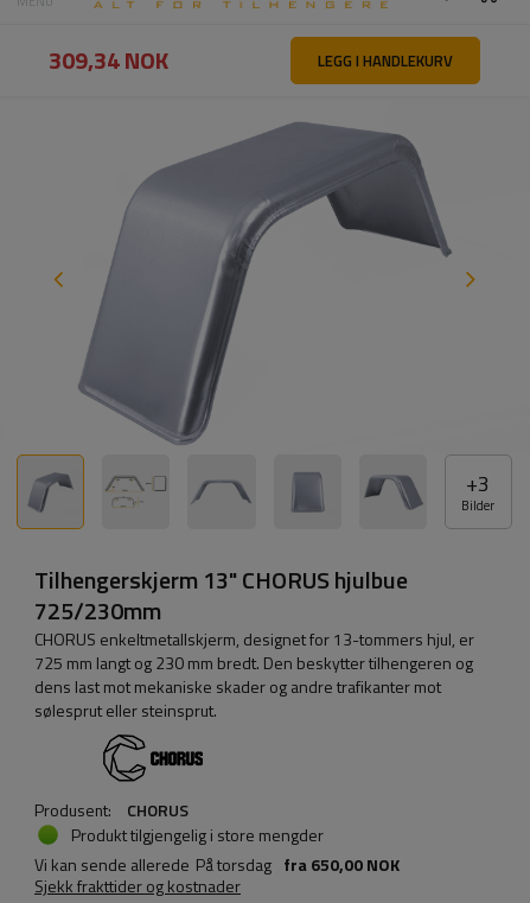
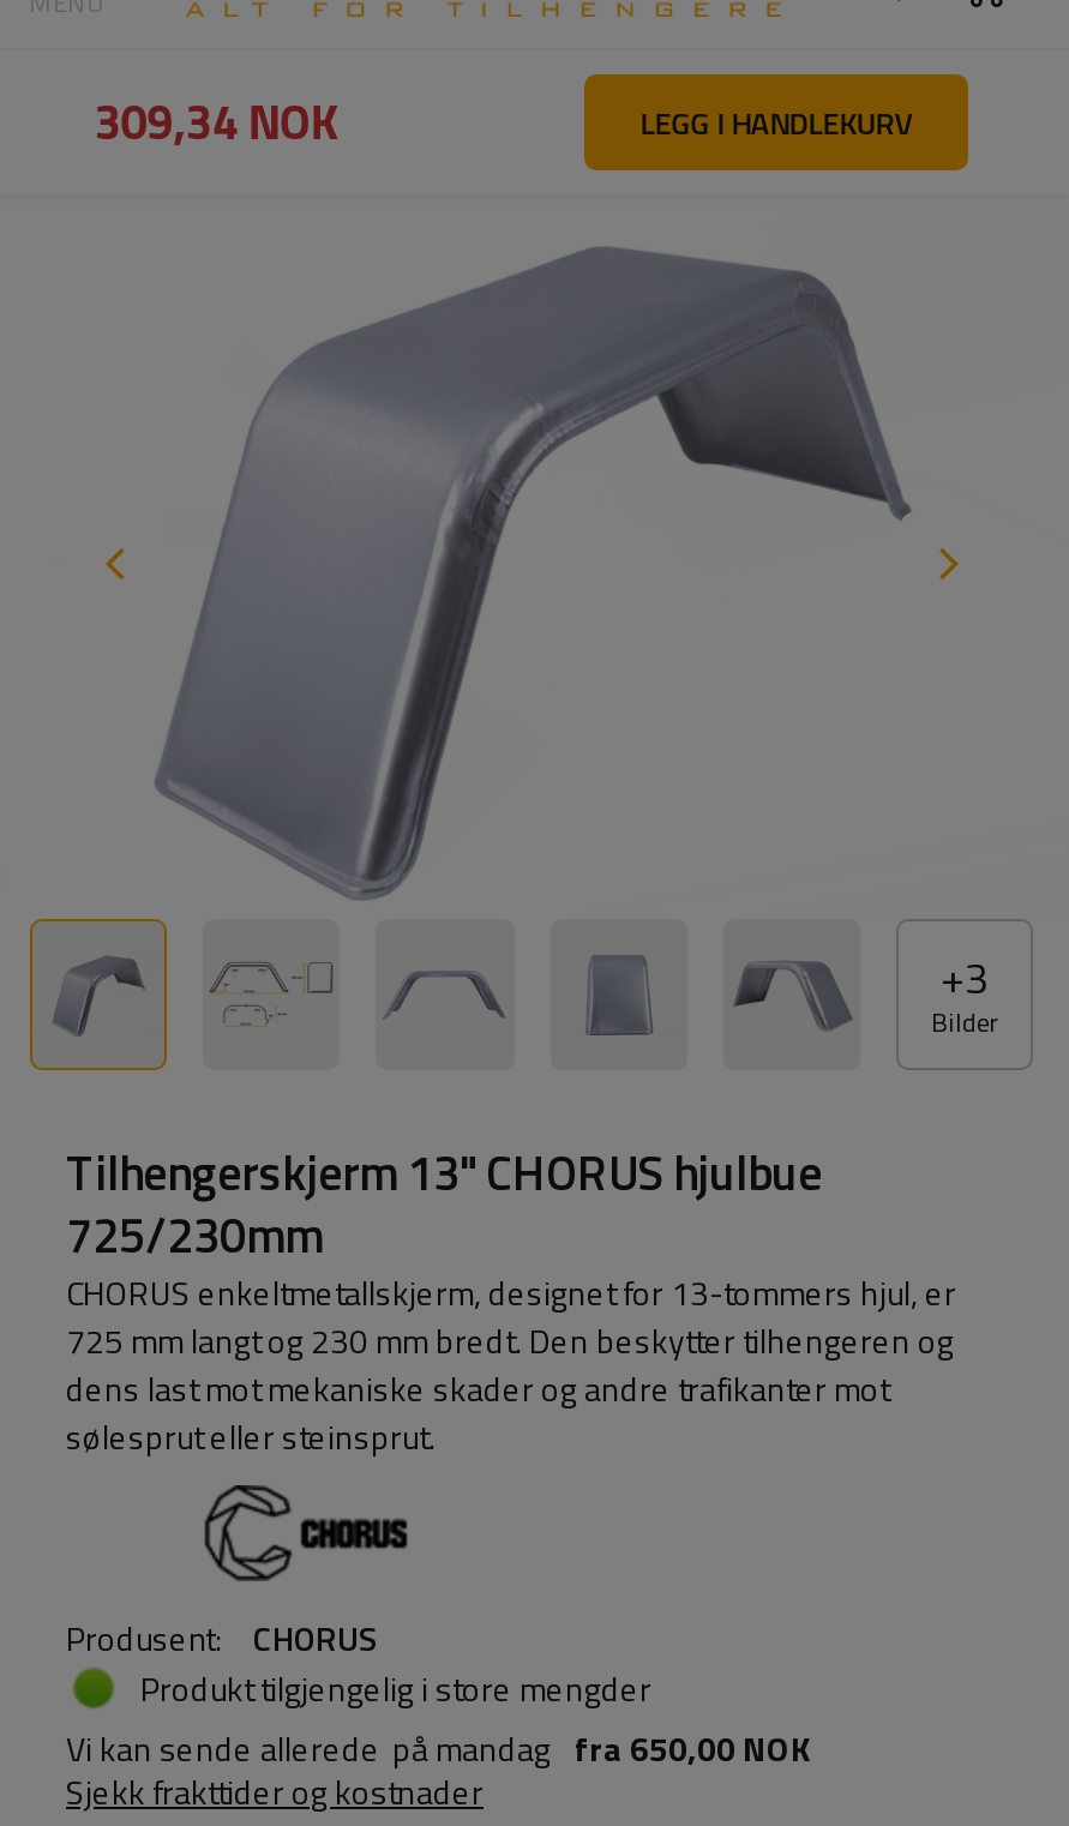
- Vi kan sende allerede På torsdag fra 650,00 NOK
+ Vi kan sende allerede på mandag fra 650,00 NOK
